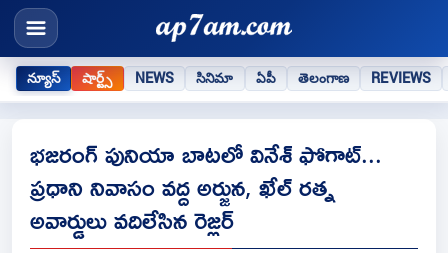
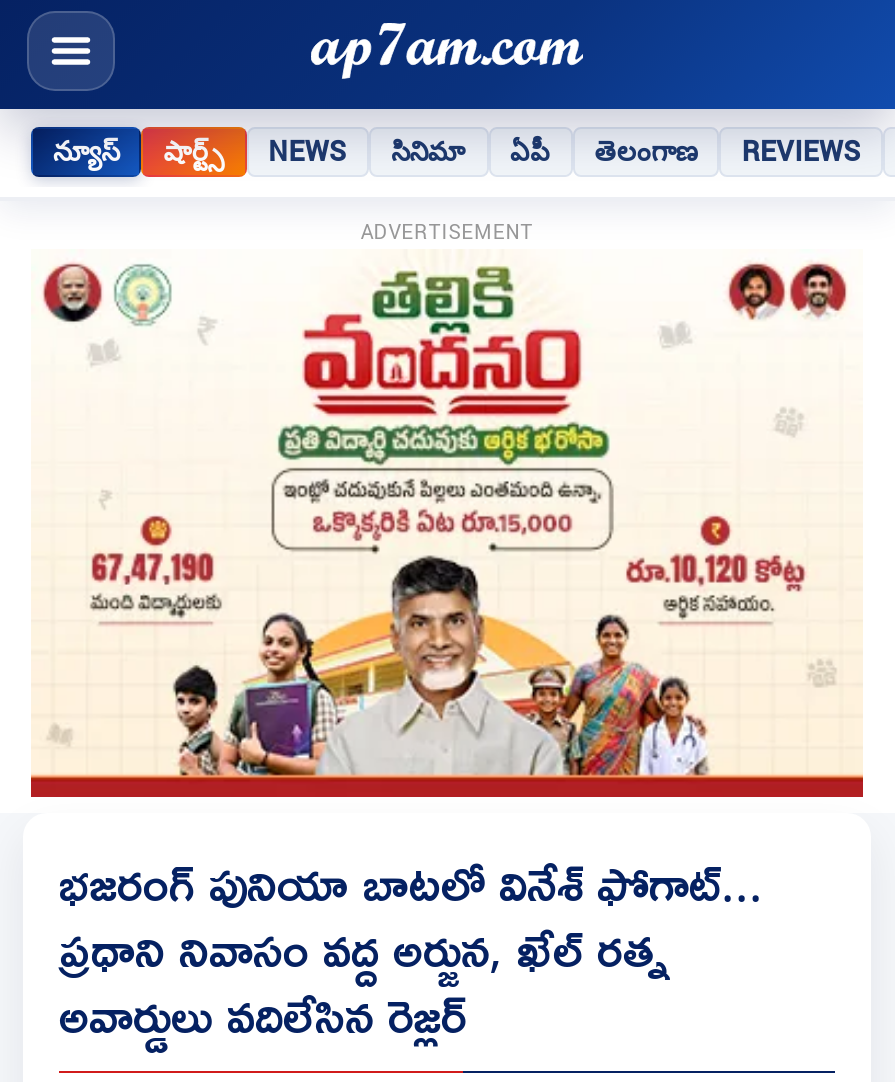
+ [image]

+ ADVERTISEMENT
